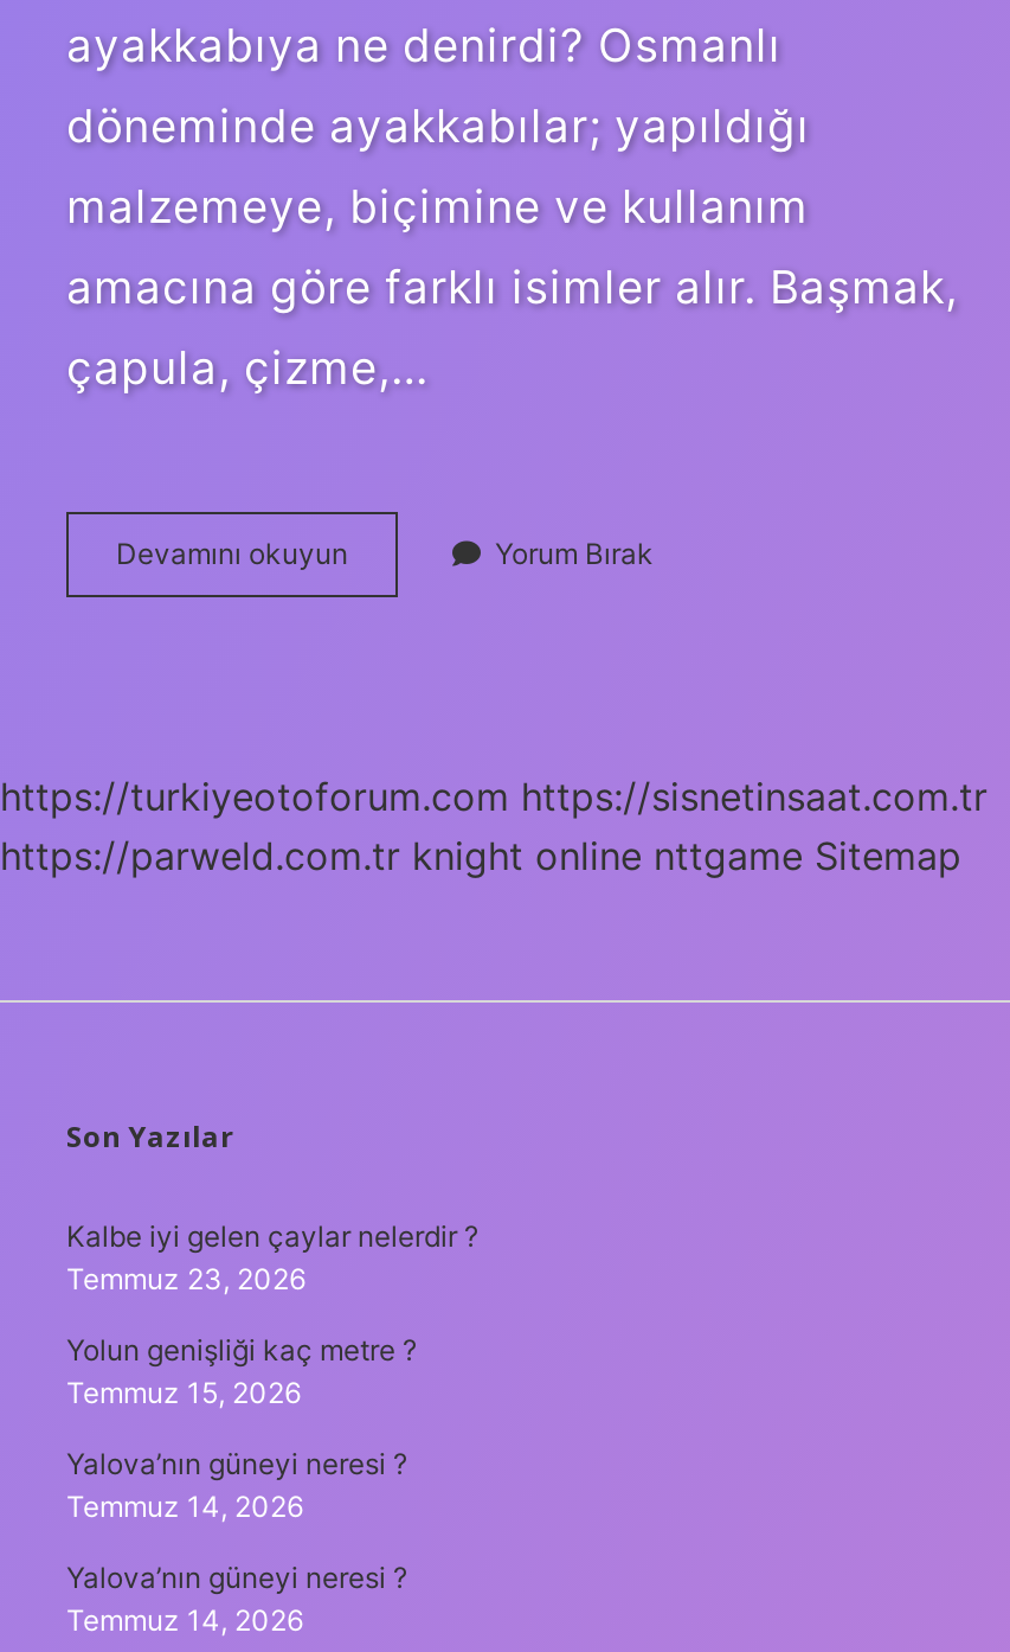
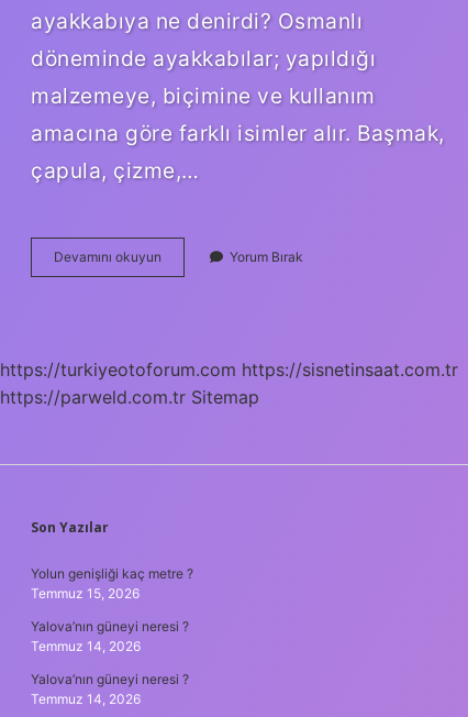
- https://parweld.com.tr knight online nttgame Sitemap
+ https://parweld.com.tr Sitemap

- Kalbe iyi gelen çaylar nelerdir ?
- Temmuz 23, 2026
